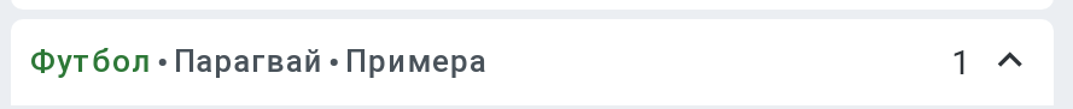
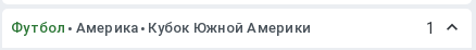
- Футбол Парагвай Примера
+ Футбол Америка Кубок Южной Америки
